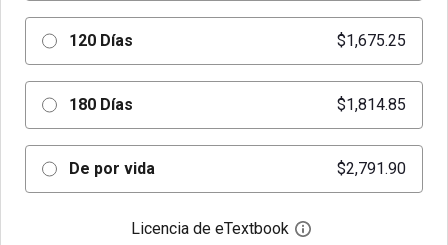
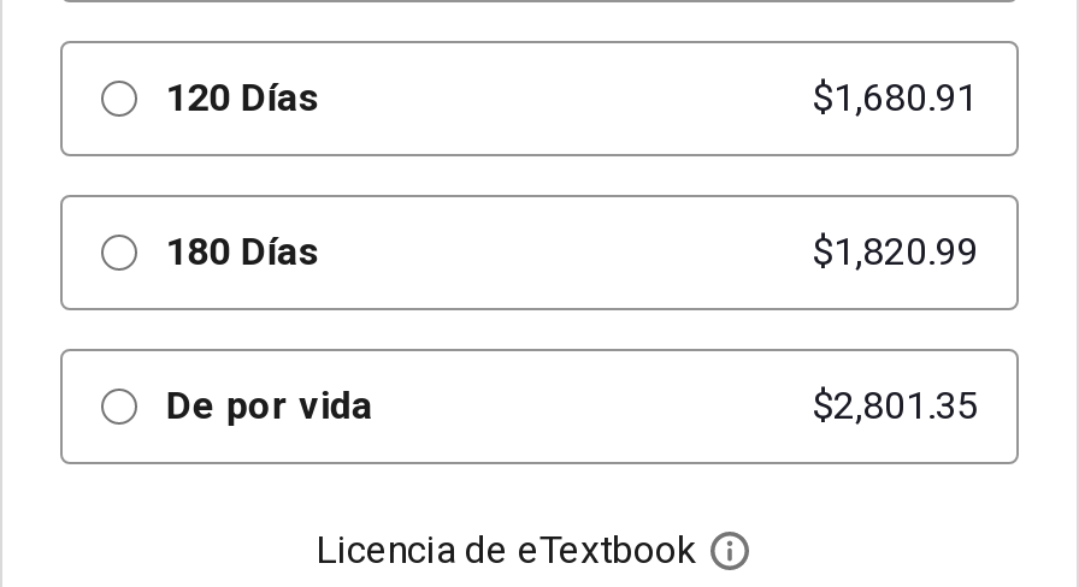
- $1,675.25
+ $1,680.91

- $1,814.85
+ $1,820.99

- $2,791.90
+ $2,801.35
